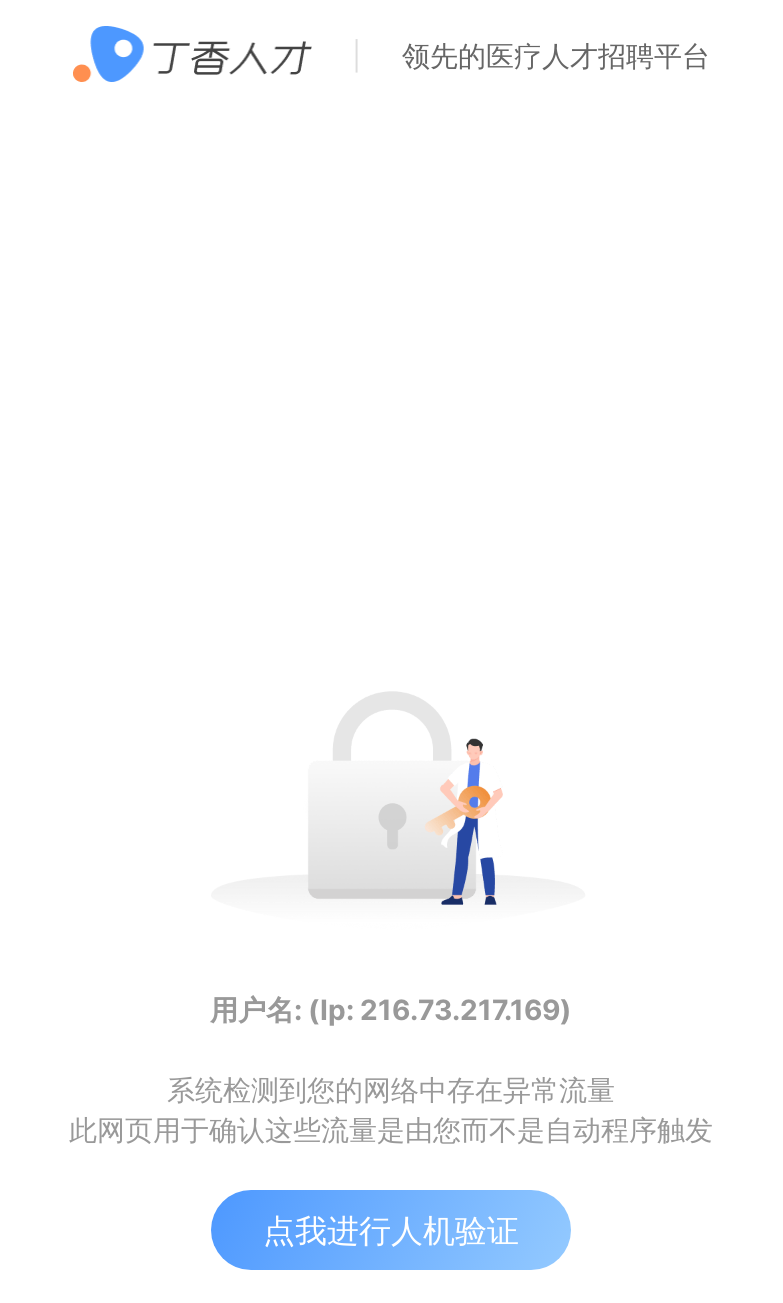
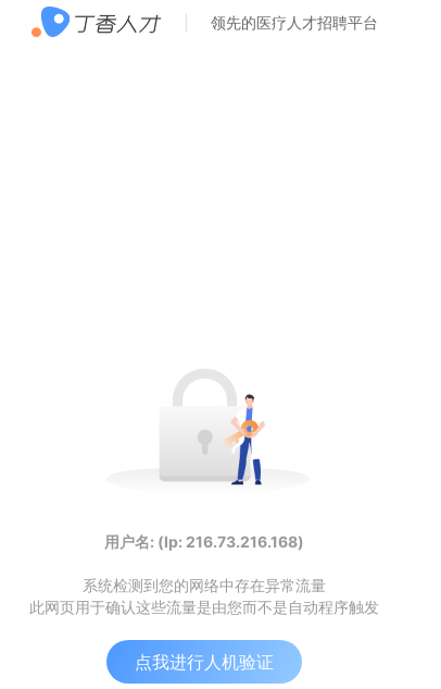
- 用户名: (Ip: 216.73.217.169)
+ 用户名: (Ip: 216.73.216.168)
